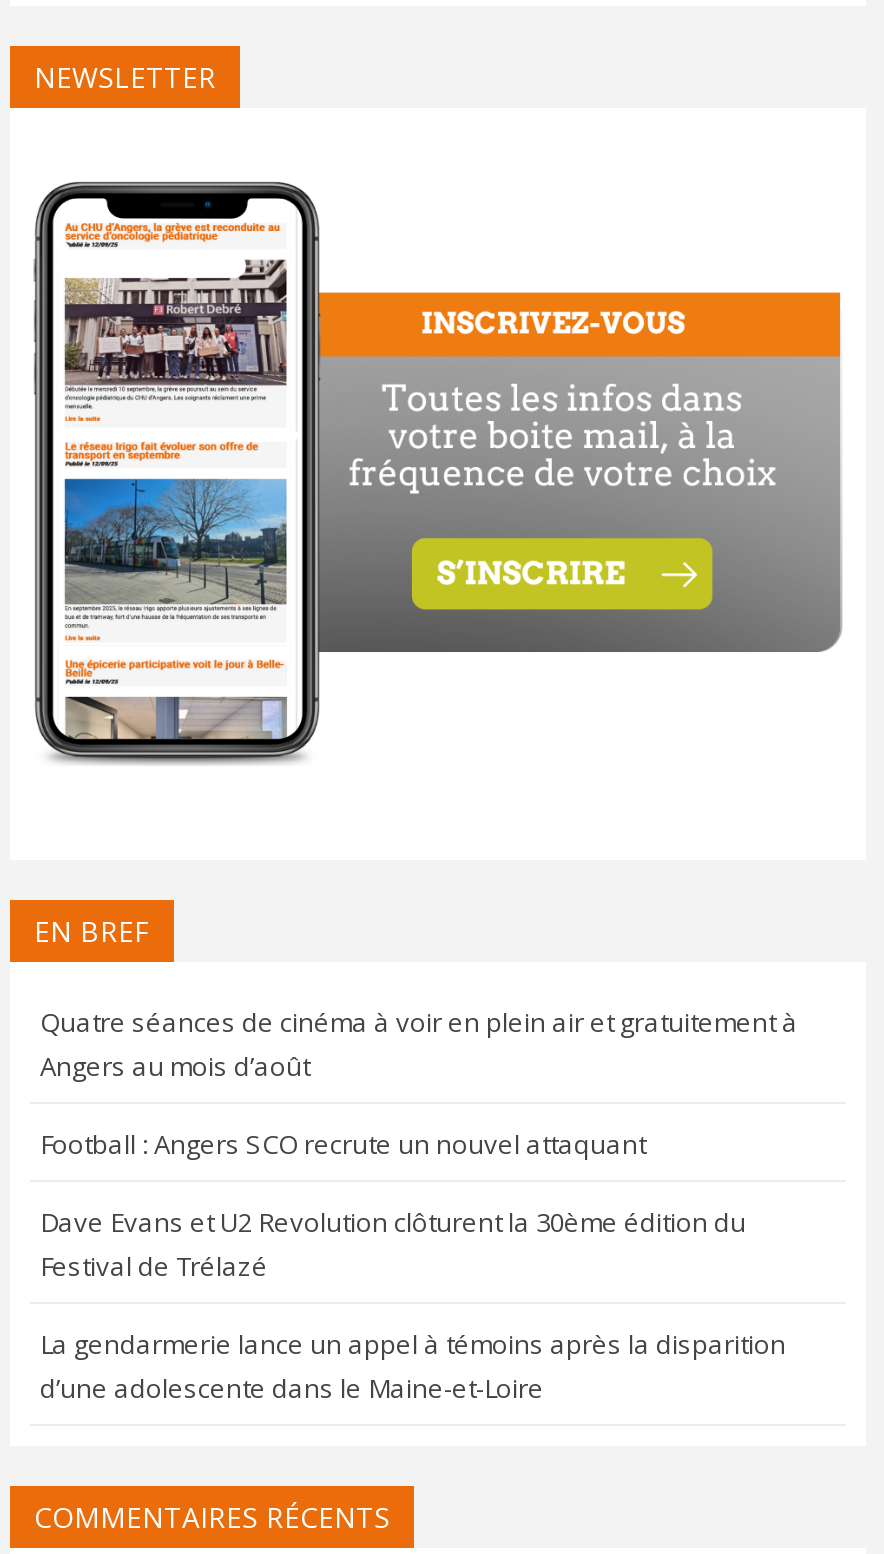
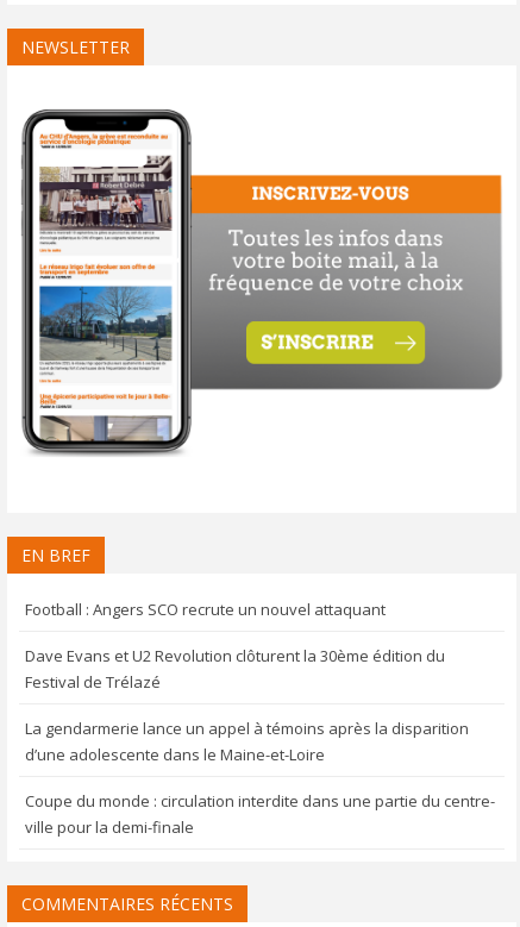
- Quatre séances de cinéma à voir en plein air et gratuitement à
- Angers au mois d’août

moved up: Football : Angers SCO recrute un nouvel attaquant | Dave Evans et U2 Revolution clôturent la 30ème édition du | Festival de Trélazé | La gendarmerie lance un appel à témoins après la disparition | d’une adolescente dans le Maine-et-Loire

+ Coupe du monde : circulation interdite dans une partie du centre-
+ ville pour la demi-finale
